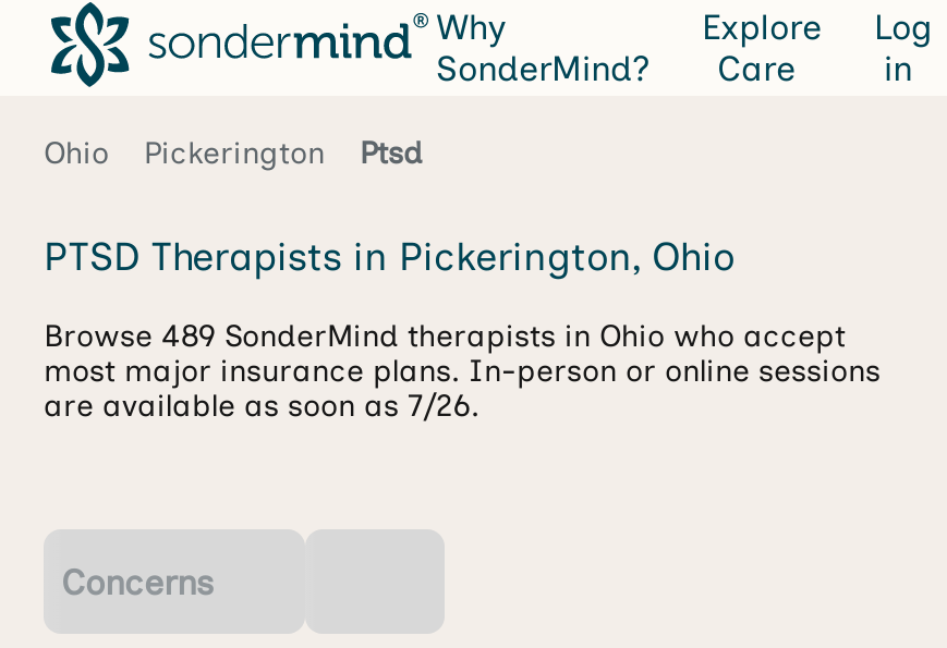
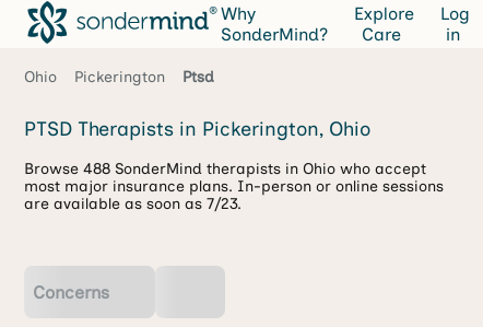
- Browse 489 SonderMind therapists in Ohio who accept
+ Browse 488 SonderMind therapists in Ohio who accept

- are available as soon as 7/26.
+ are available as soon as 7/23.
